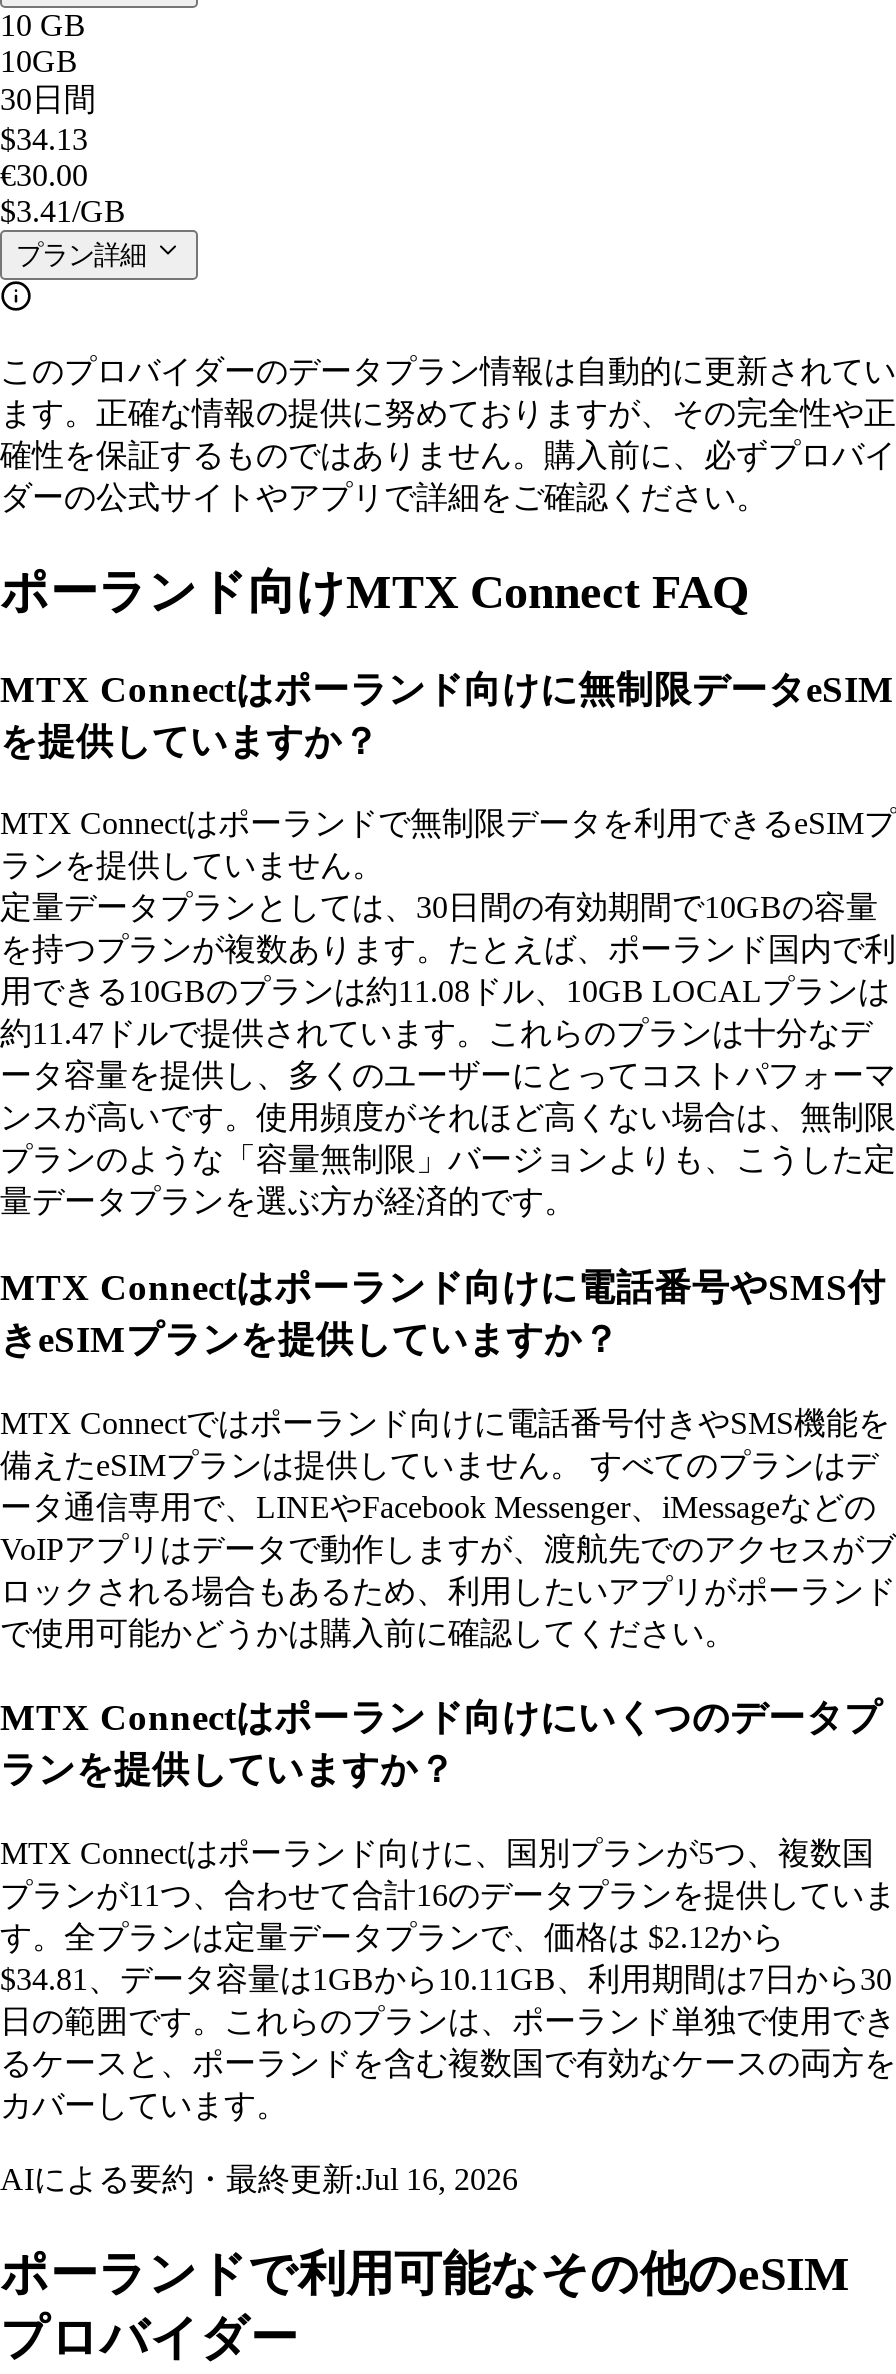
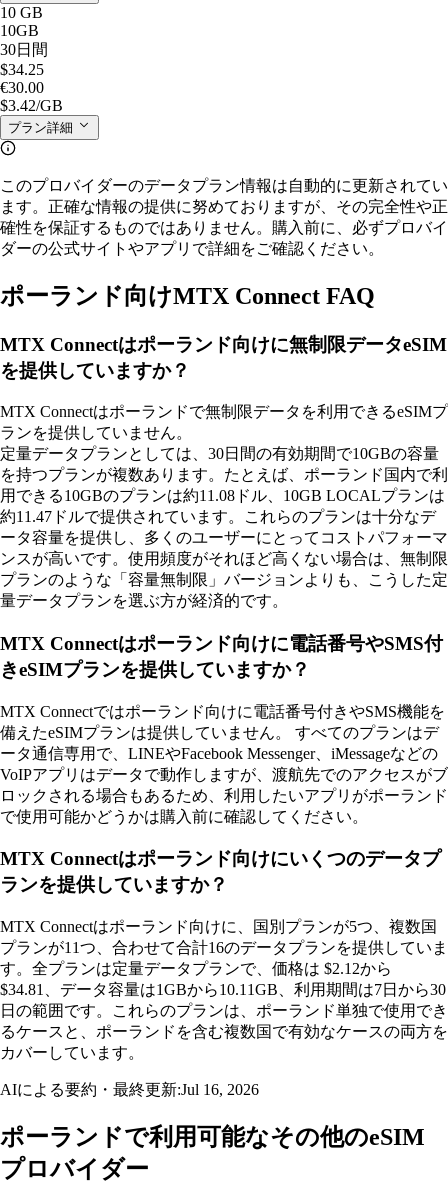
- $34.13
+ $34.25

- $3.41 /GB
+ $3.42 /GB
